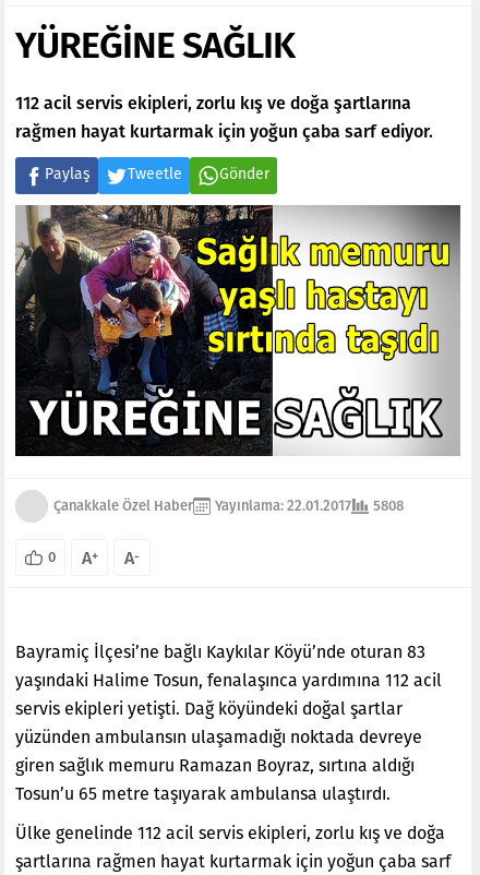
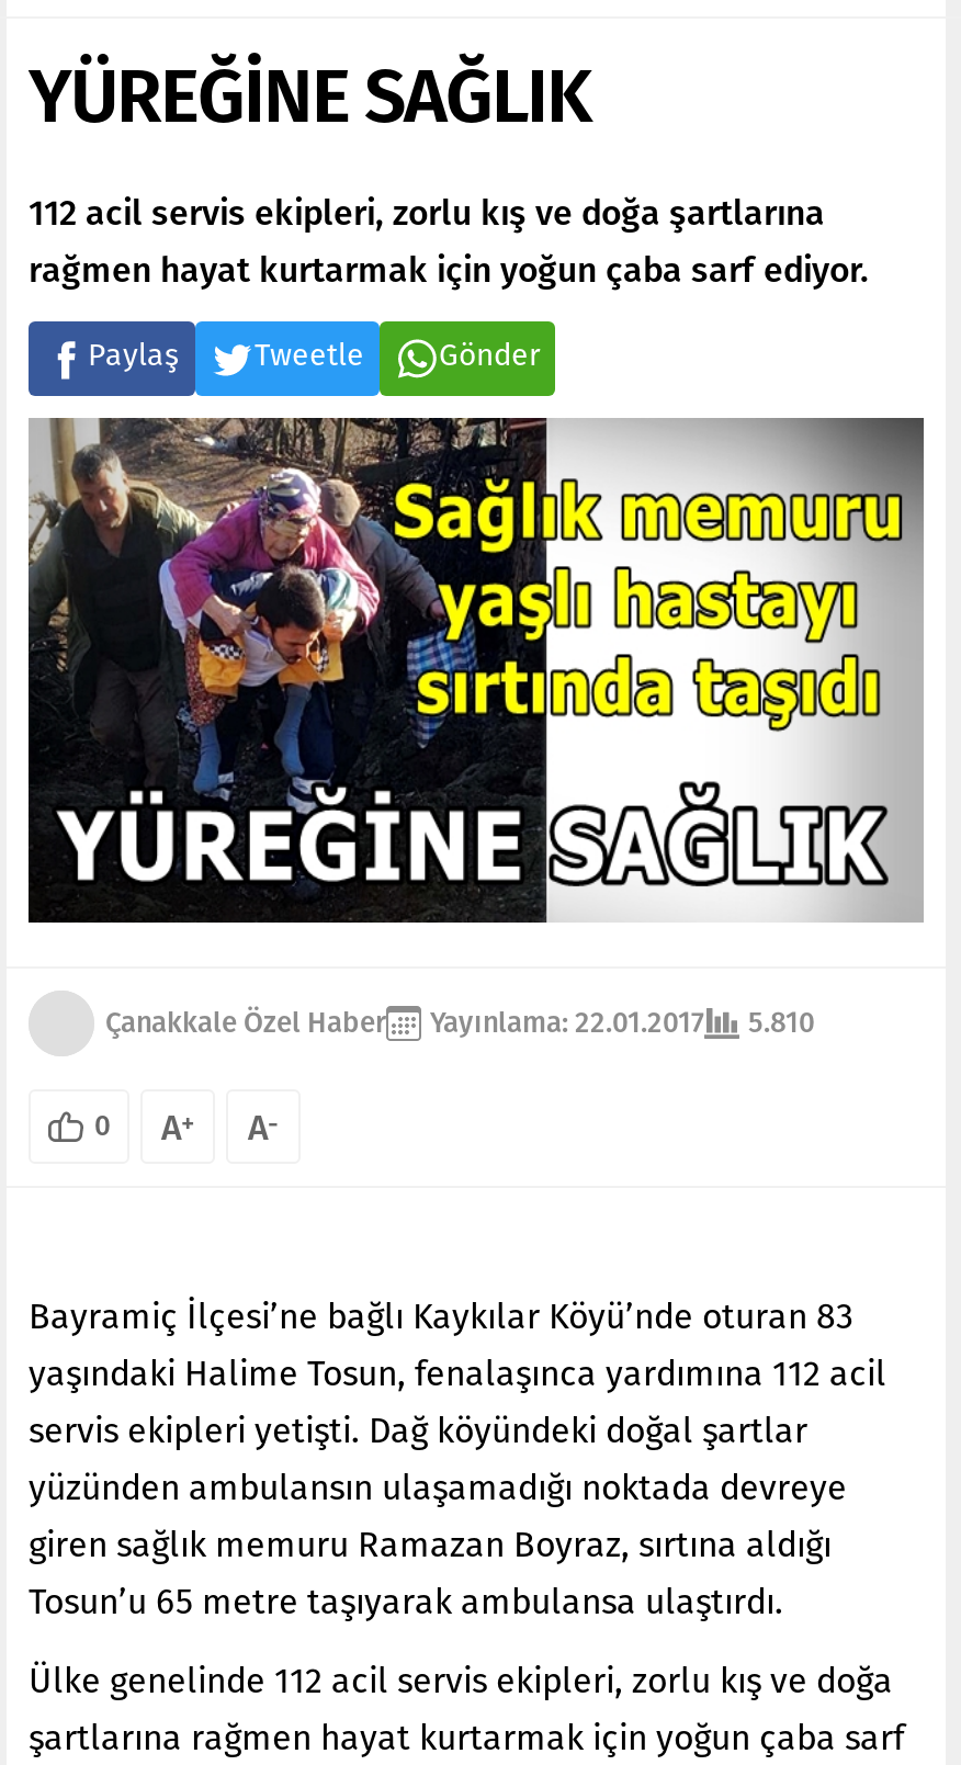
- Çanakkale Özel Haber Yayınlama: 22.01.2017 5808
+ Çanakkale Özel Haber Yayınlama: 22.01.2017 5.810
